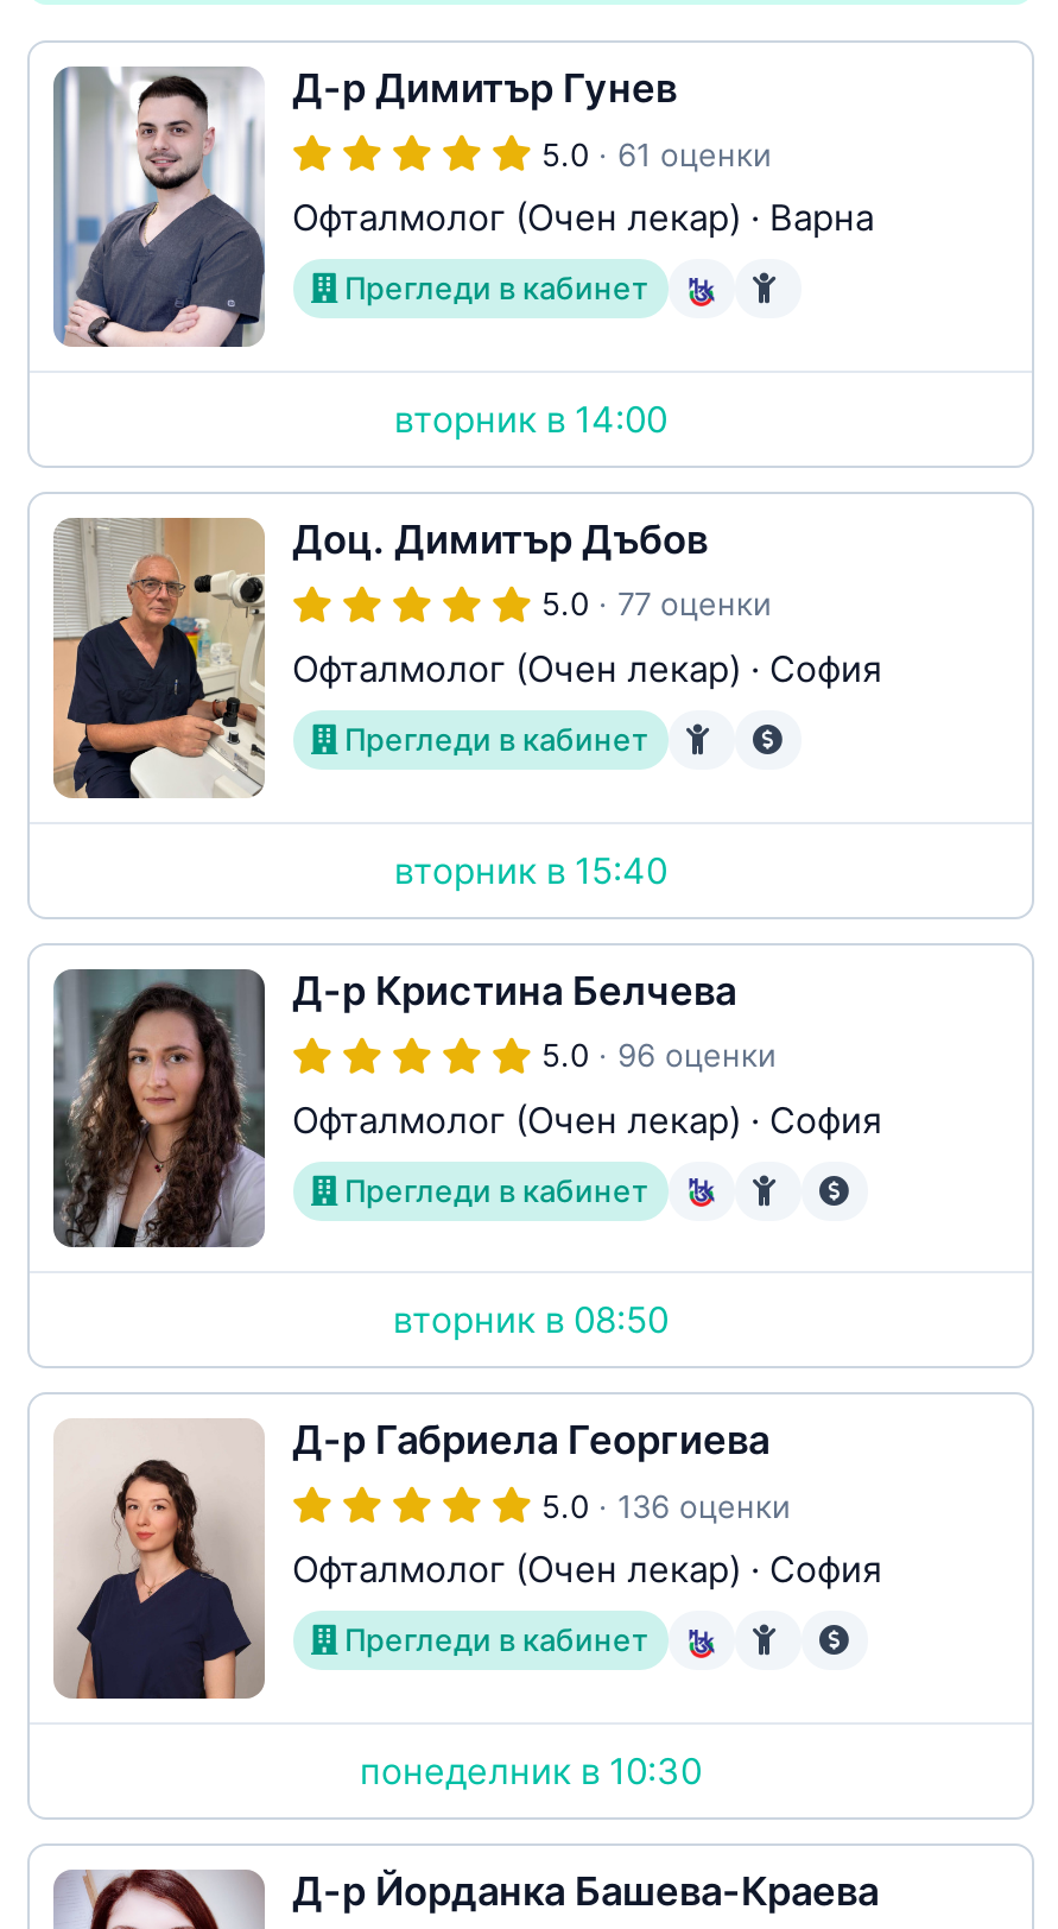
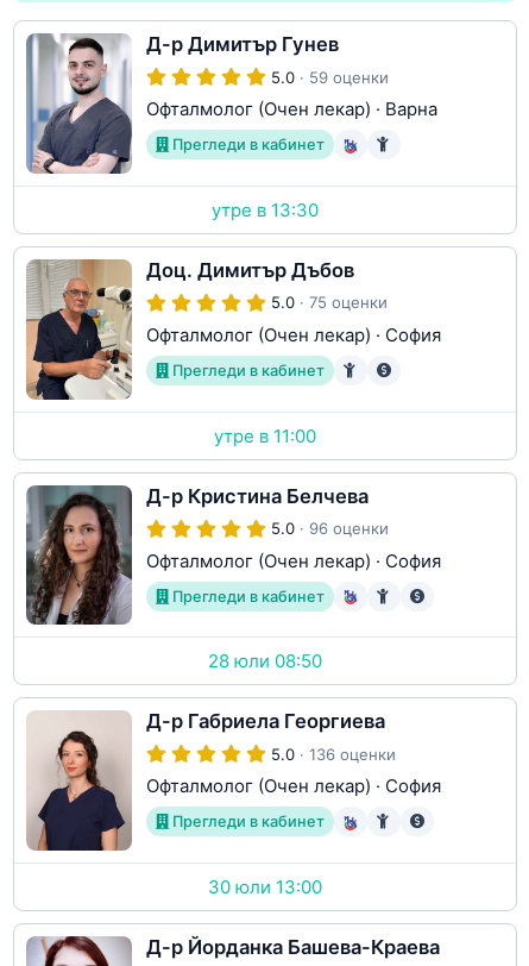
- 5.0 · 61 оценки
+ 5.0 · 59 оценки

- вторник в 14:00
+ утре в 13:30

- 5.0 · 77 оценки
+ 5.0 · 75 оценки

- вторник в 15:40
+ утре в 11:00

- вторник в 08:50
+ 28 юли 08:50

- понеделник в 10:30
+ 30 юли 13:00
